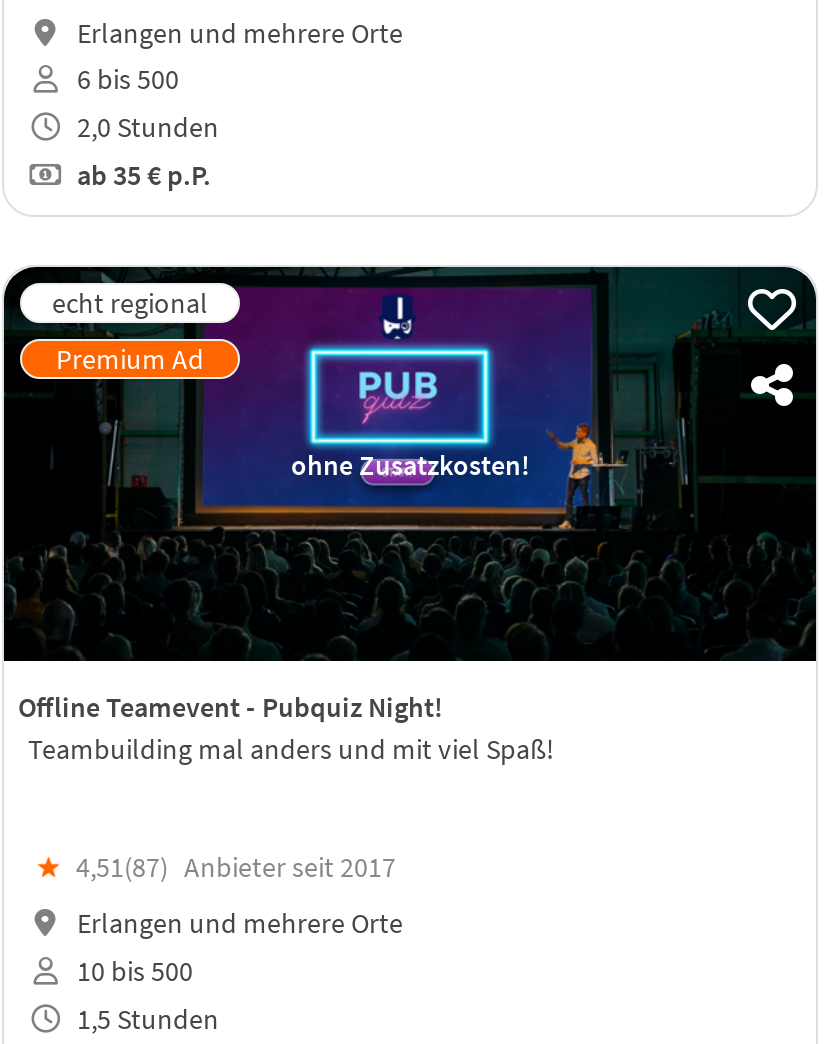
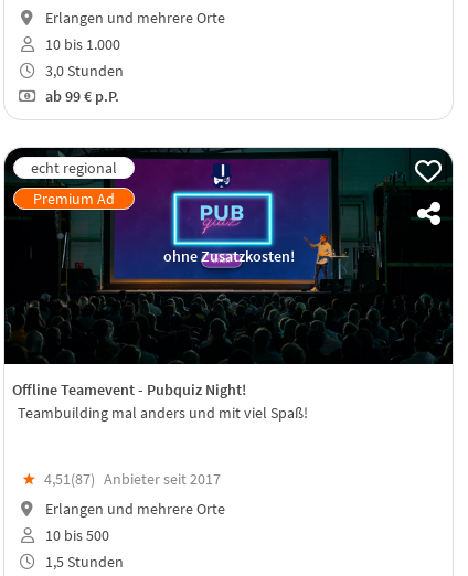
- 6 bis 500
+ 10 bis 1.000

- 2,0 Stunden
+ 3,0 Stunden

- ab 35 €p.P.
+ ab 99 €p.P.
